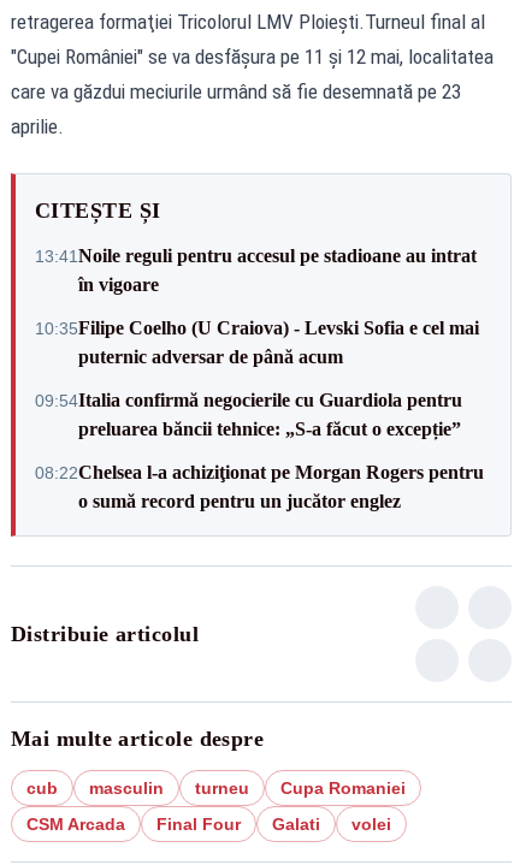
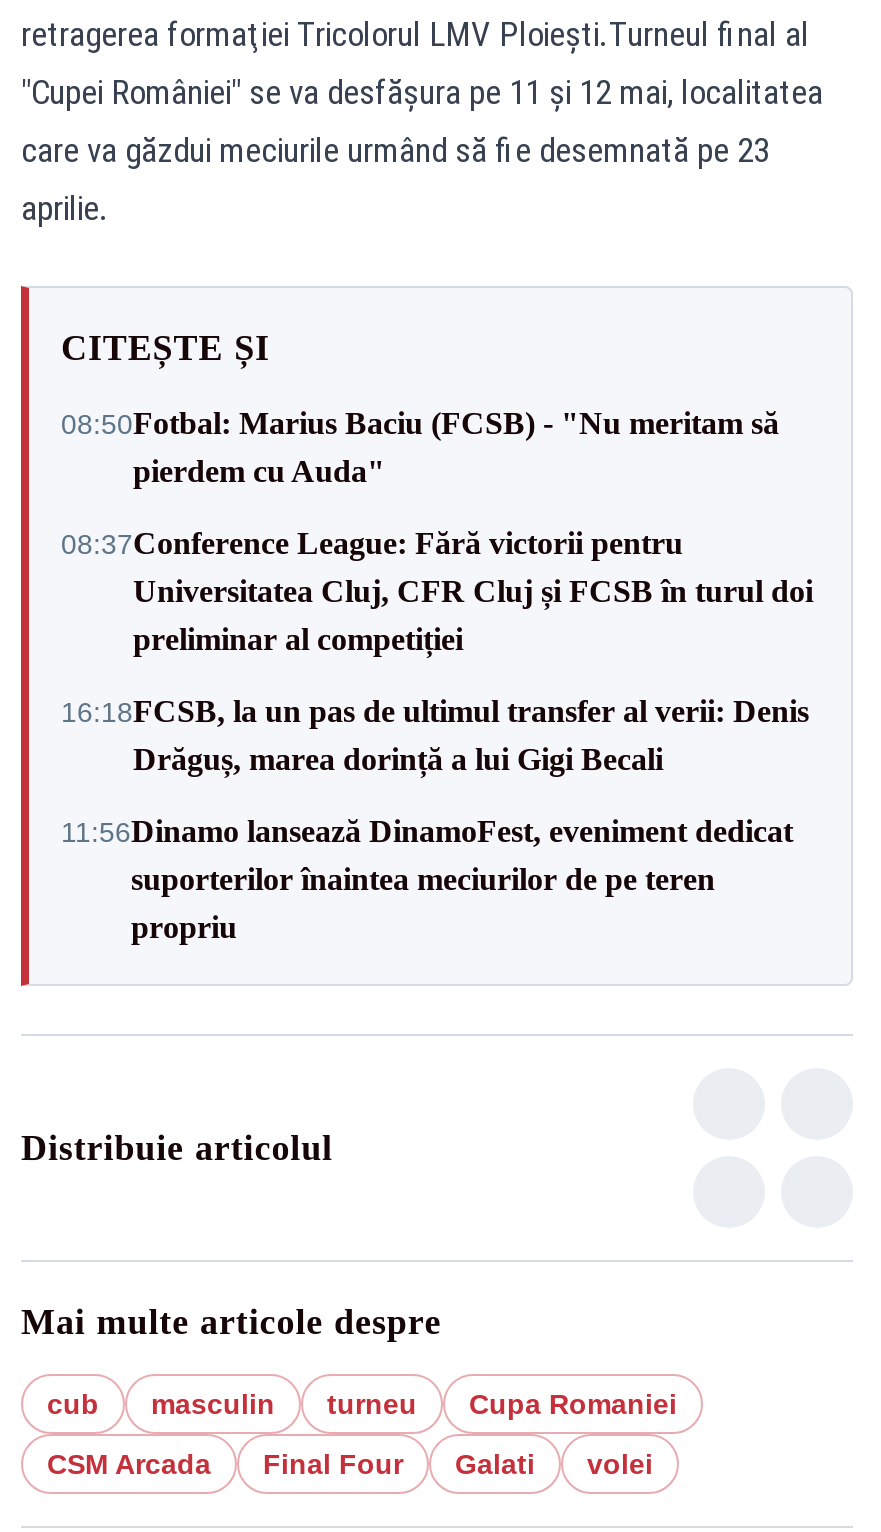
- 13:41Noile reguli pentru accesul pe stadioane au intrat
- în vigoare
+ 08:50Fotbal: Marius Baciu (FCSB) - "Nu meritam să
+ pierdem cu Auda"

- 10:35Filipe Coelho (U Craiova) - Levski Sofia e cel mai
- puternic adversar de până acum
+ 08:37Conference League: Fără victorii pentru
+ Universitatea Cluj, CFR Cluj și FCSB în turul doi
+ preliminar al competiției

- 09:54Italia confirmă negocierile cu Guardiola pentru
- preluarea băncii tehnice: „S-a făcut o excepție”
+ 16:18FCSB, la un pas de ultimul transfer al verii: Denis
+ Drăguș, marea dorință a lui Gigi Becali

- 08:22Chelsea l-a achiziţionat pe Morgan Rogers pentru
- o sumă record pentru un jucător englez
+ 11:56Dinamo lansează DinamoFest, eveniment dedicat
+ suporterilor înaintea meciurilor de pe teren
+ propriu
